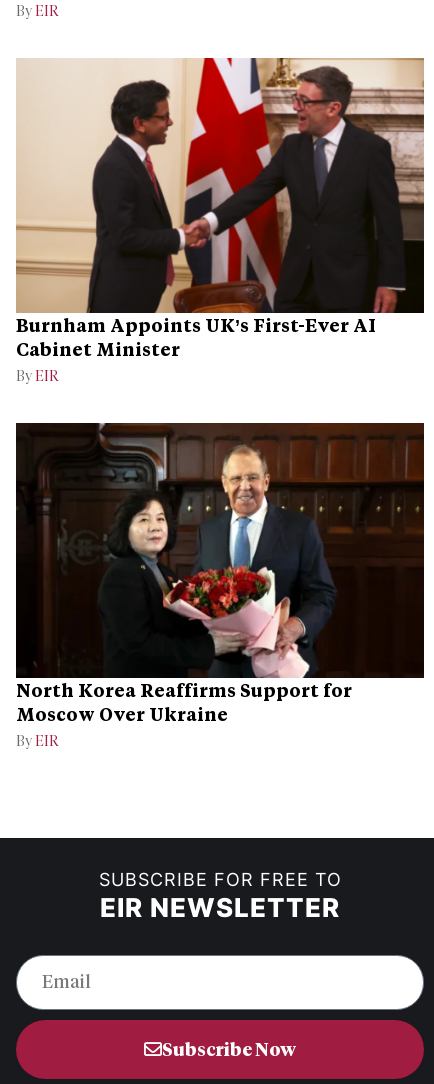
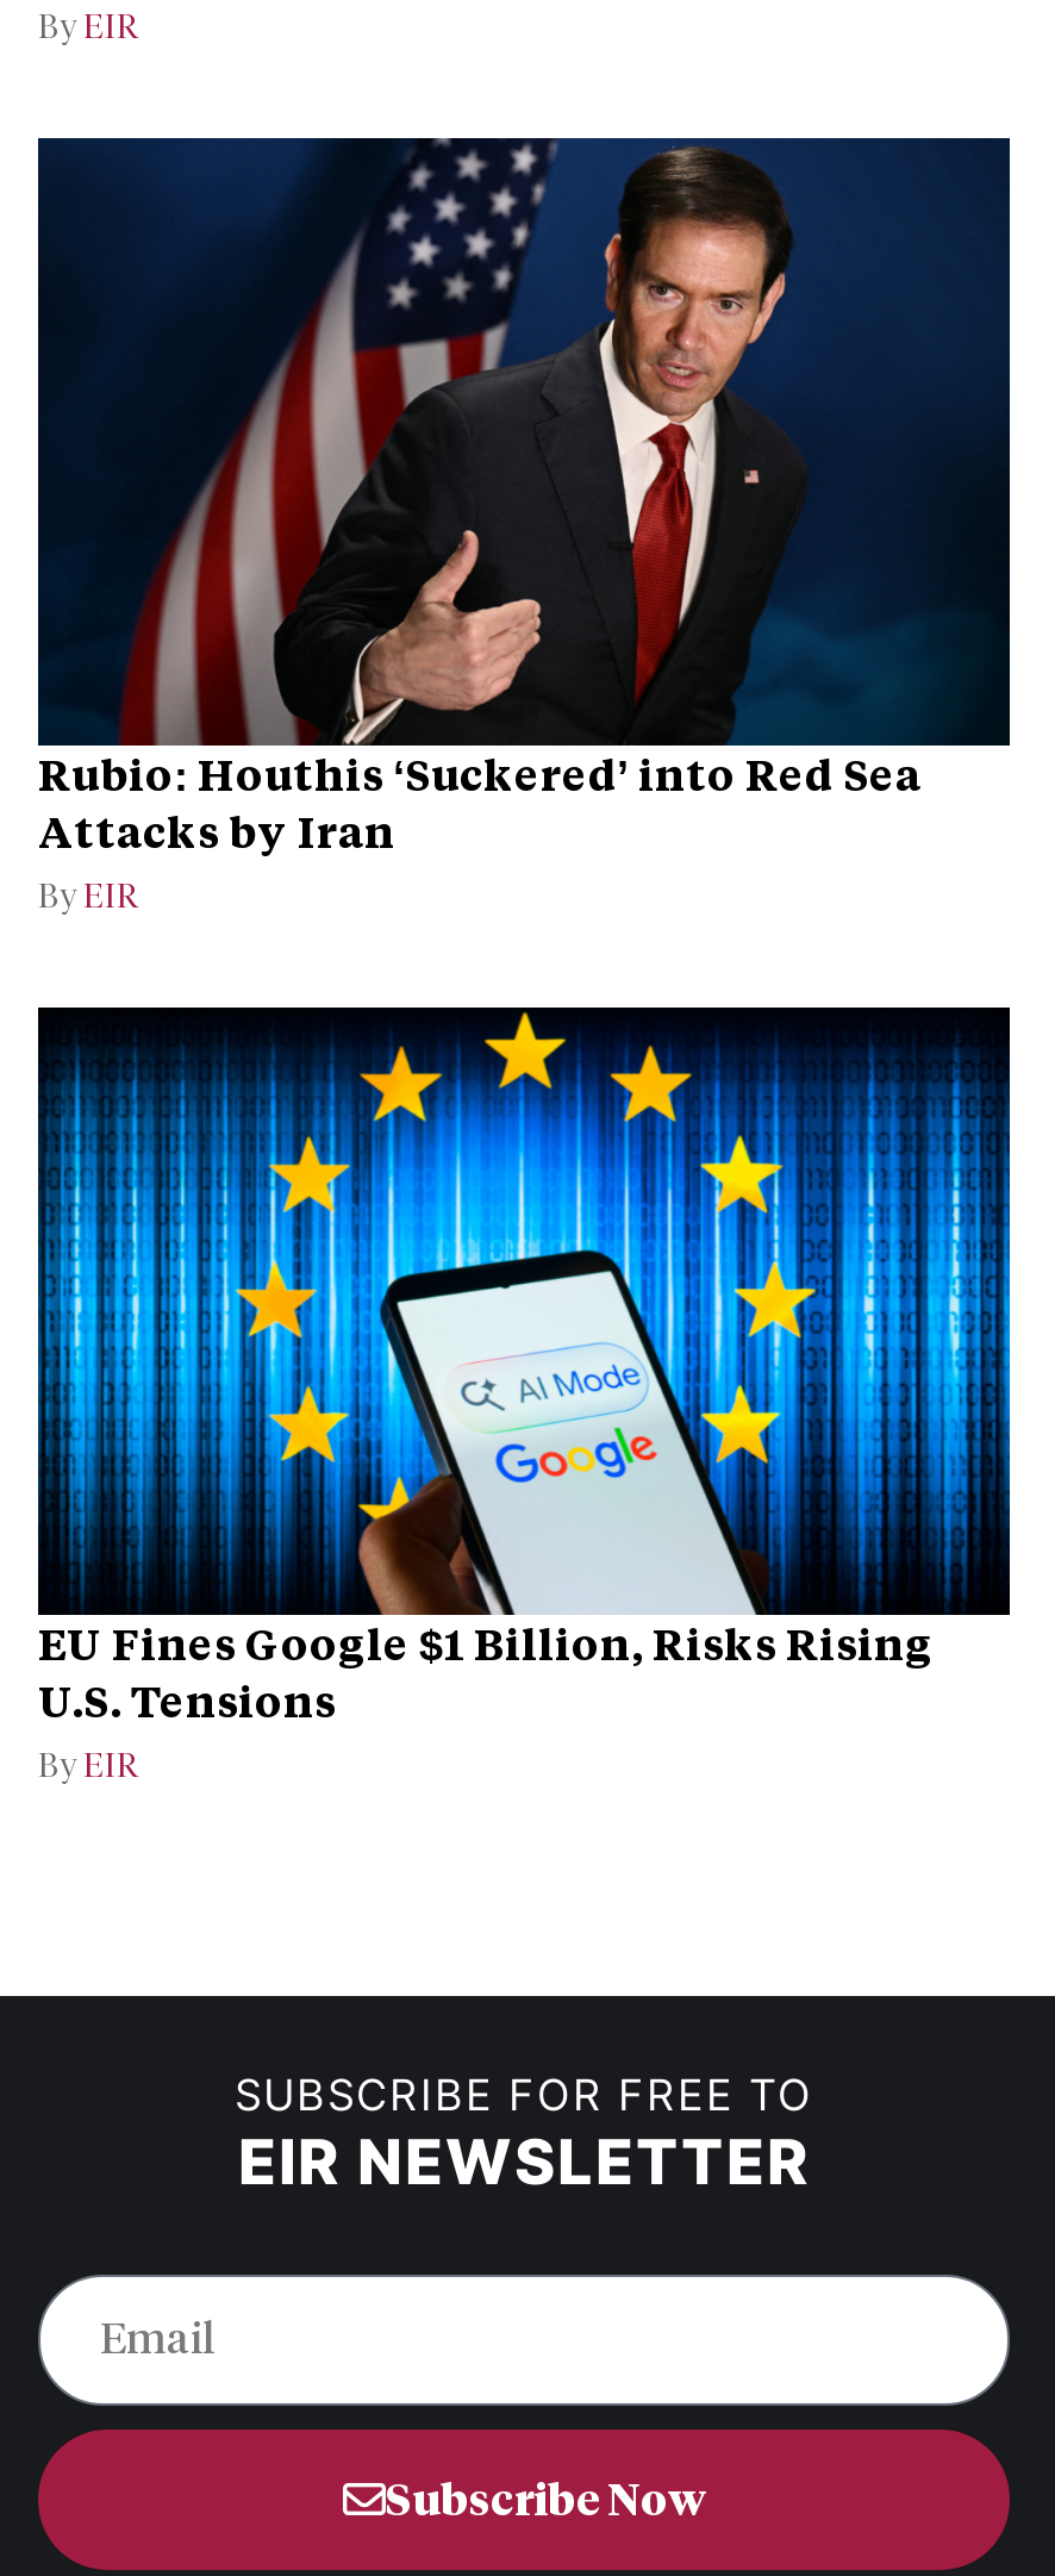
- [image]
- Burnham Appoints UK’s First-Ever AI
- Cabinet Minister
+ [image]
+ Rubio: Houthis ‘Suckered’ into Red Sea
+ Attacks by Iran

- [image]
- North Korea Reaffirms Support for
- Moscow Over Ukraine
+ [image]
+ EU Fines Google $1 Billion, Risks Rising
+ U.S. Tensions
